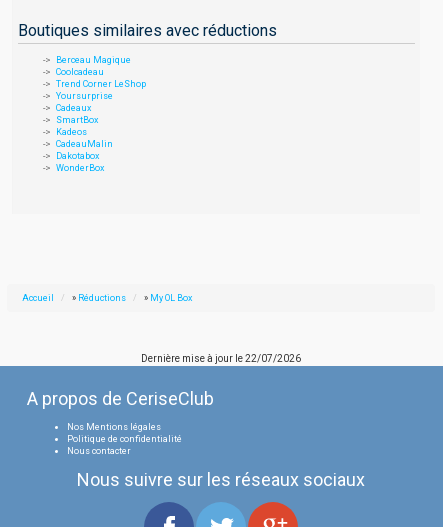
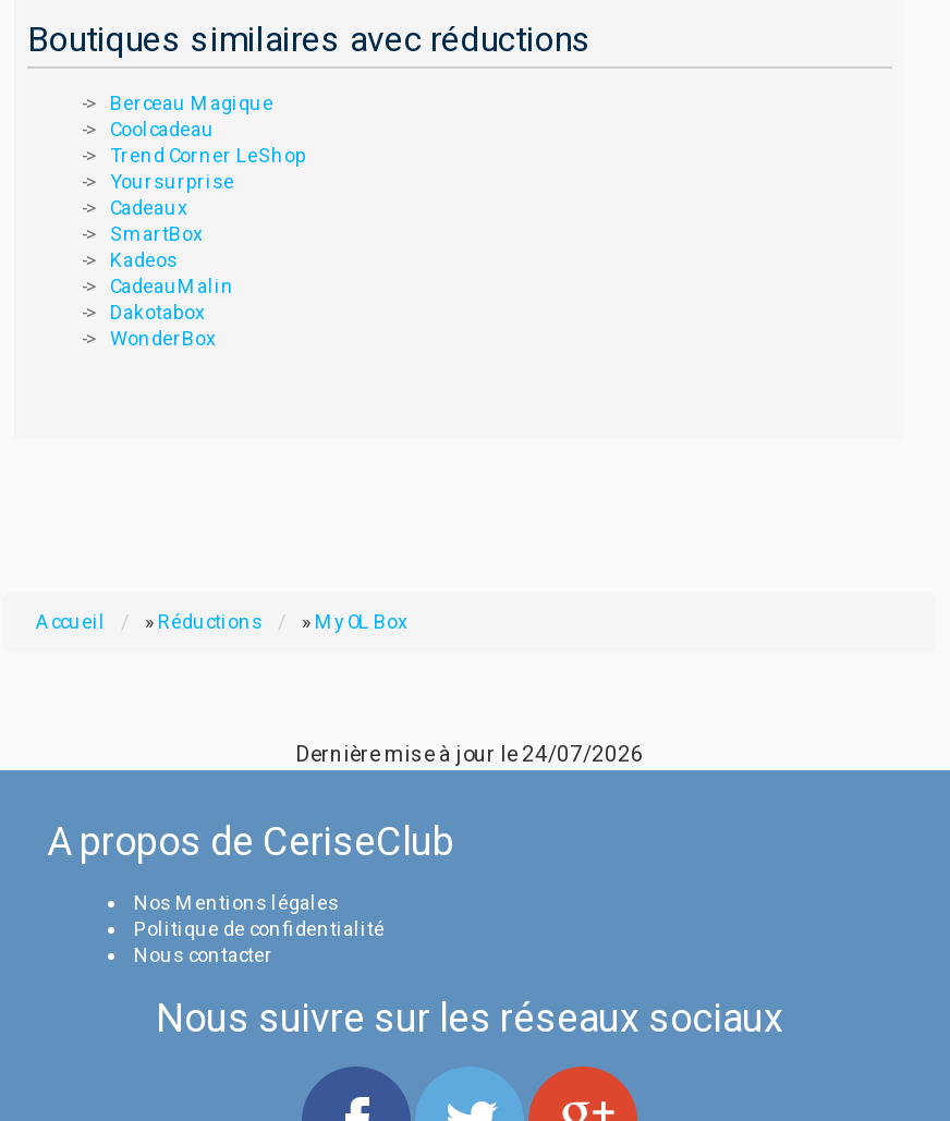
- Dernière mise à jour le 22/07/2026
+ Dernière mise à jour le 24/07/2026
